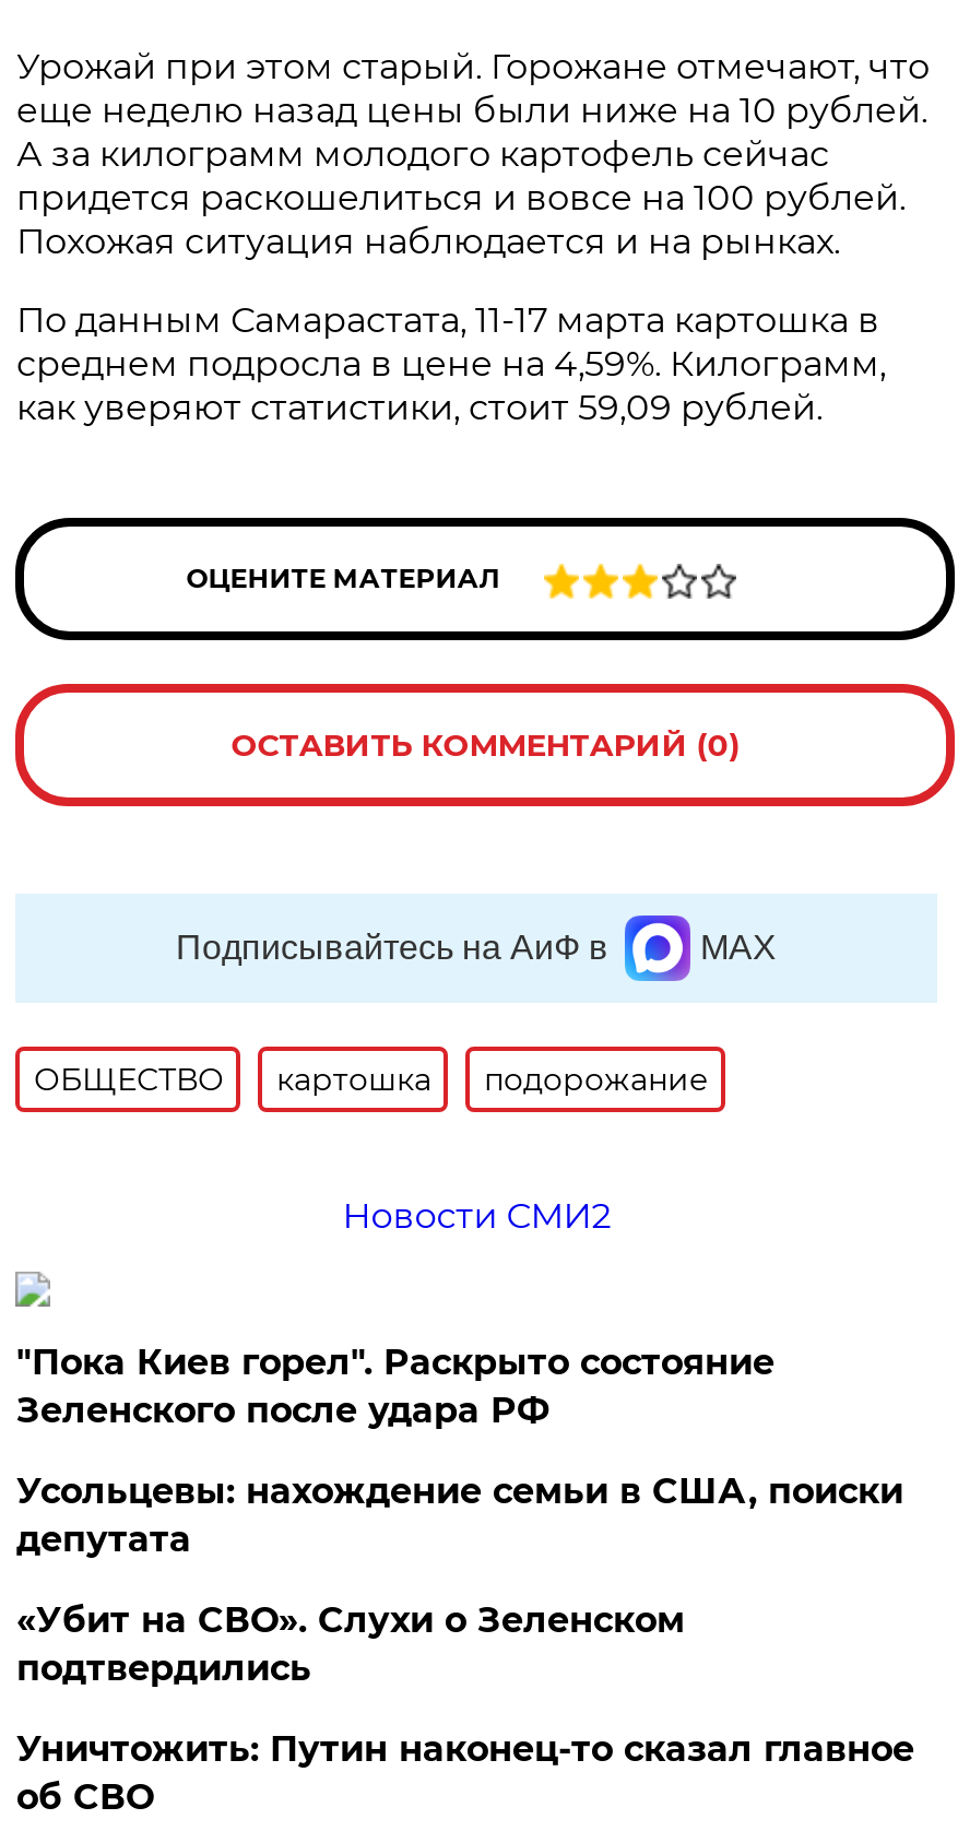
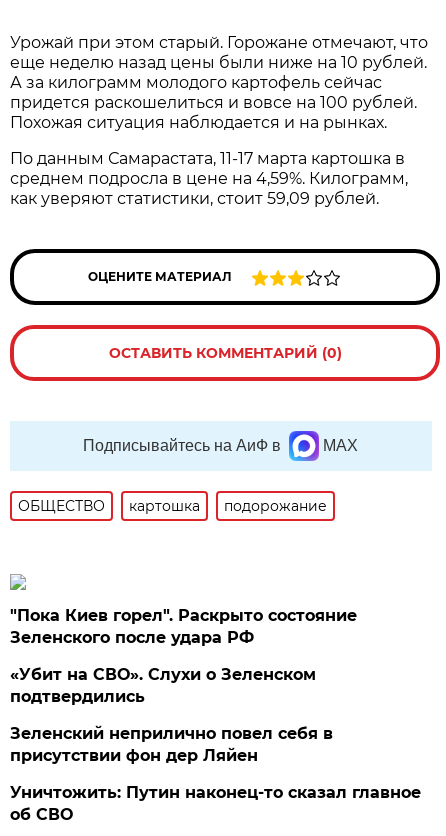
- Новости СМИ2

- Усольцевы: нахождение семьи в США, поиски
- депутата

moved up: «Убит на СВО». Слухи о Зеленском | подтвердились

+ Зеленский неприлично повел cебя в
+ присутствии фон дер Ляйен
